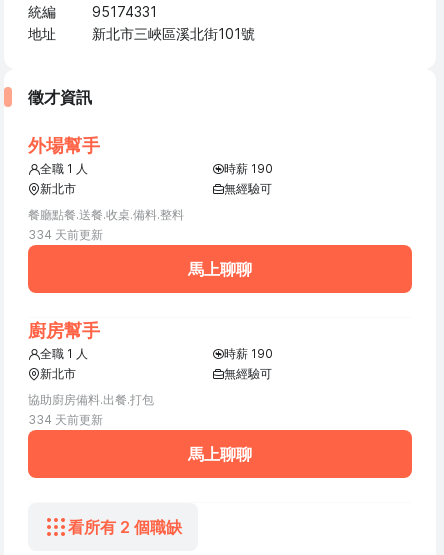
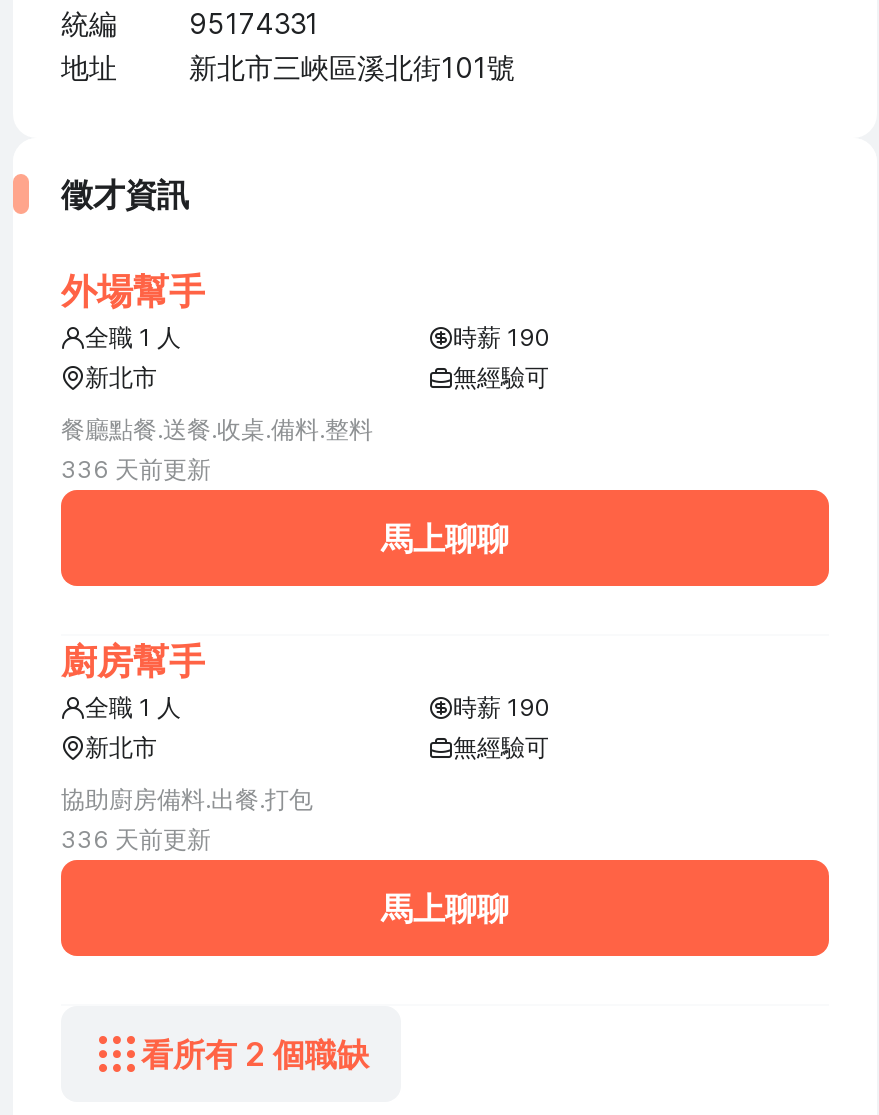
- 334 天前更新
+ 336 天前更新

- 334 天前更新
+ 336 天前更新
